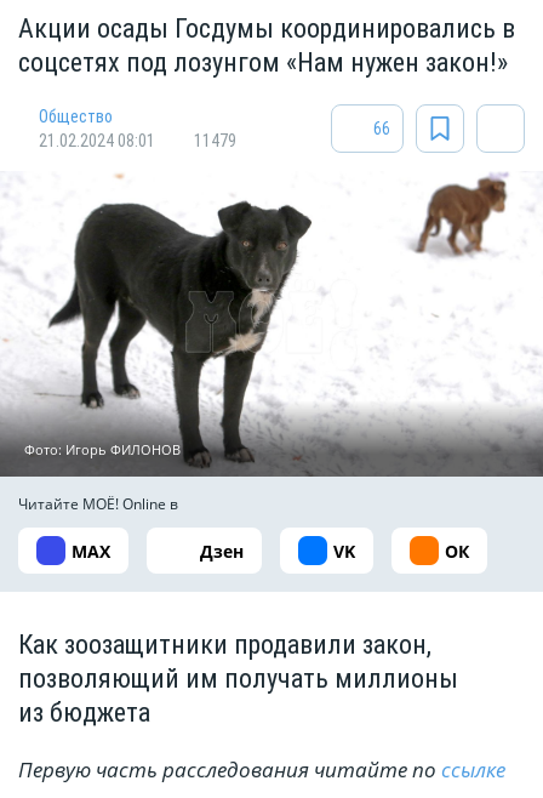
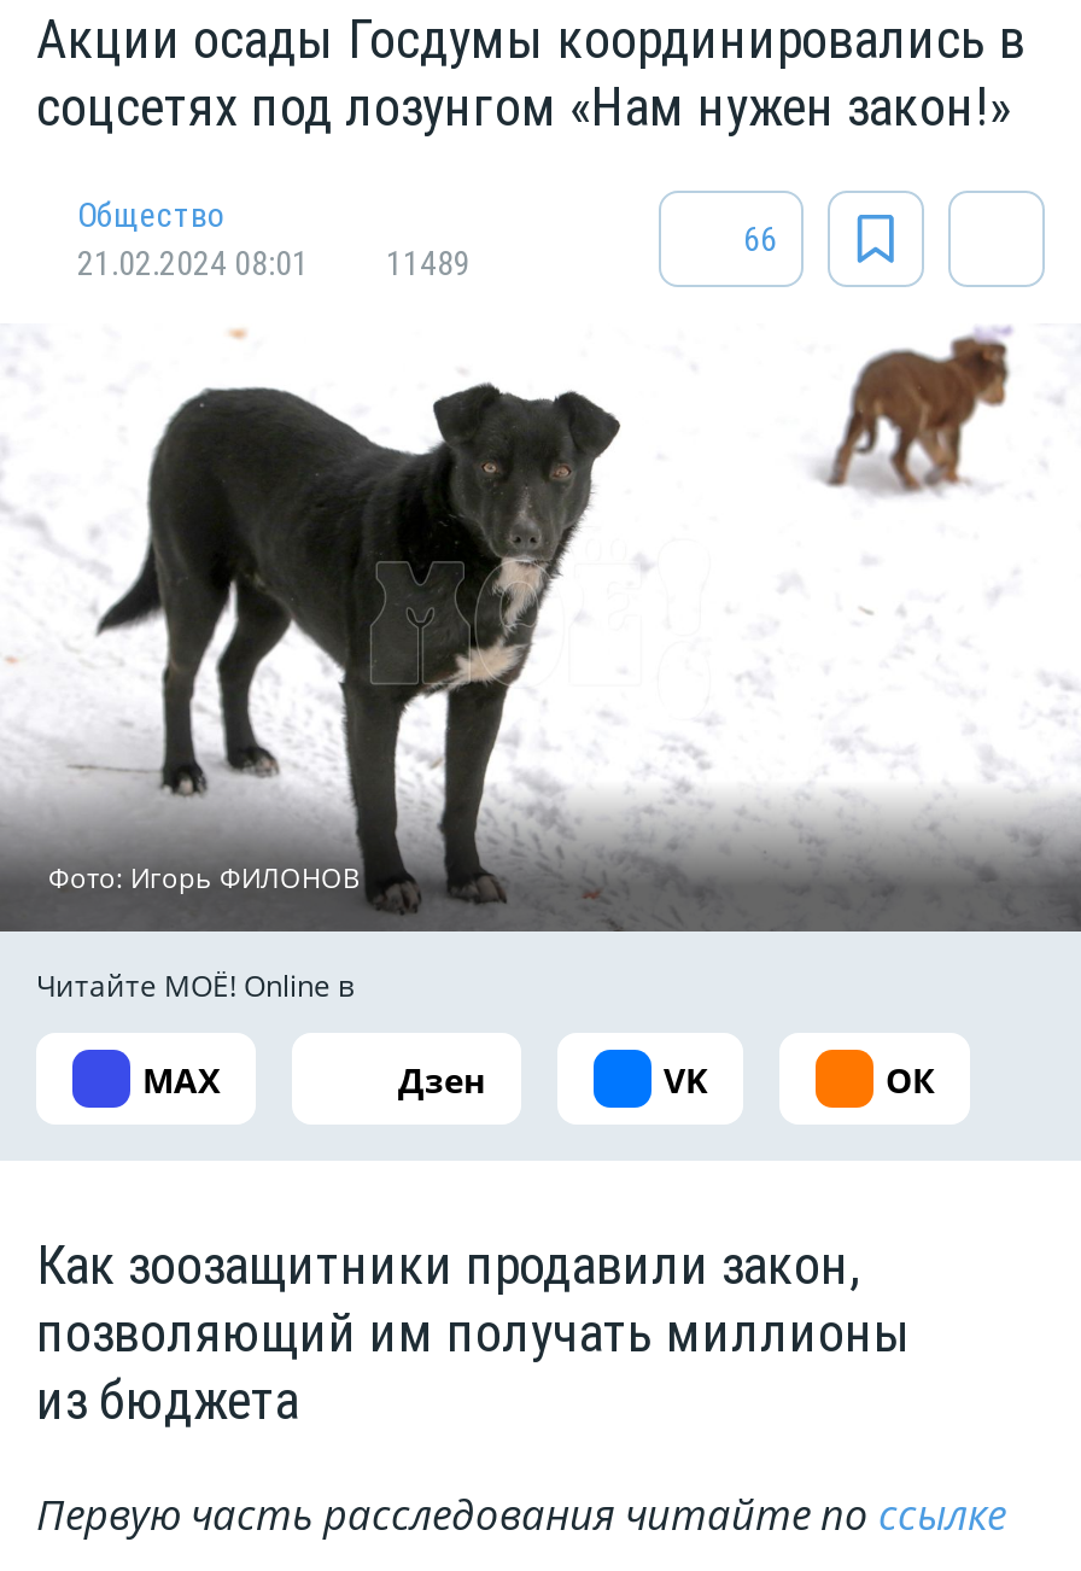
- 21.02.2024 08:01 11479
+ 21.02.2024 08:01 11489
